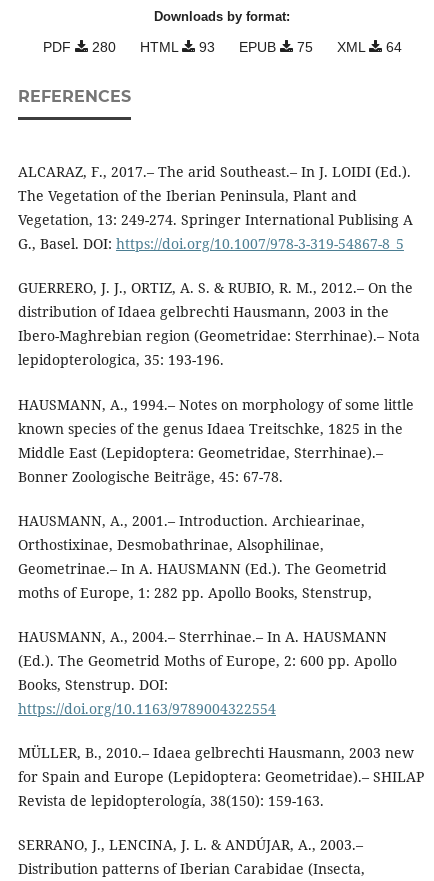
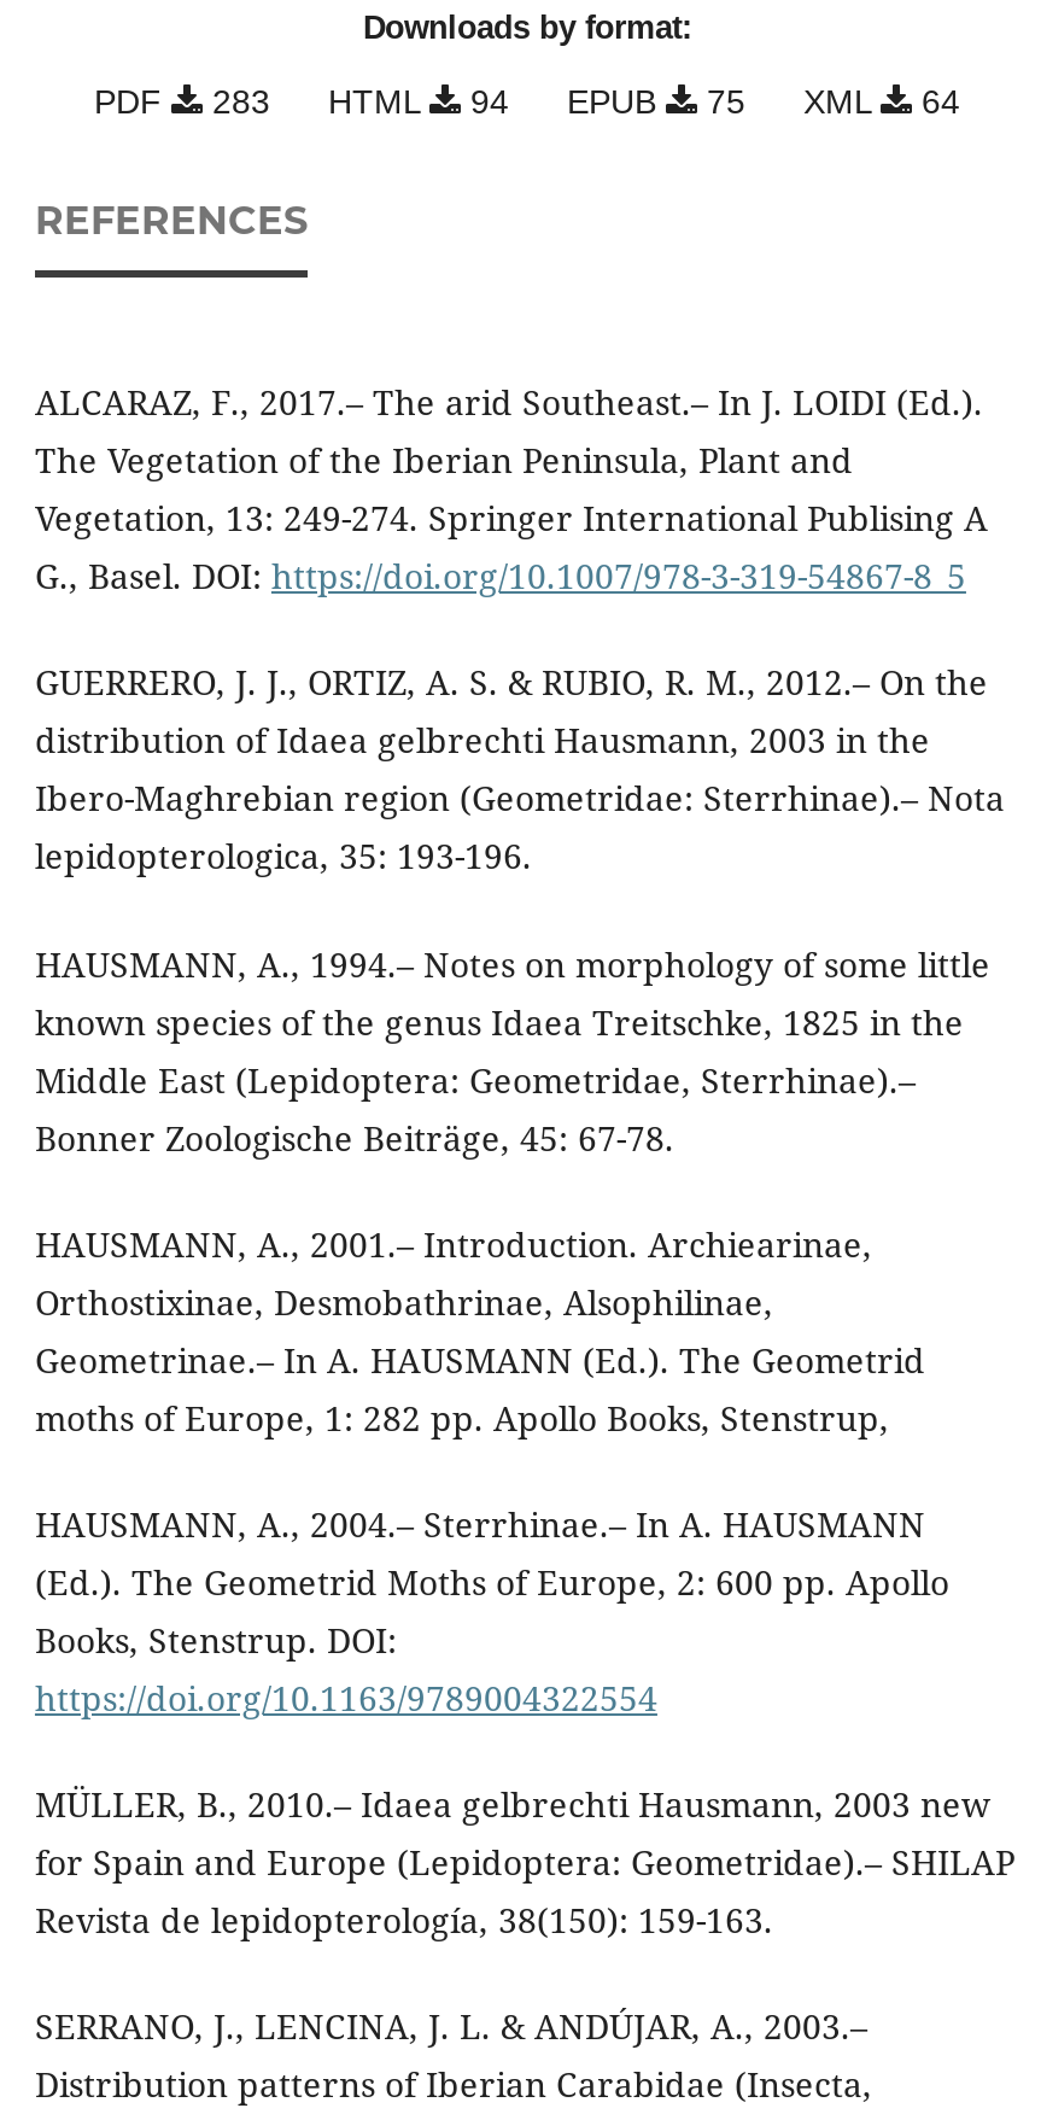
- 280
+ 283

- 93
+ 94
